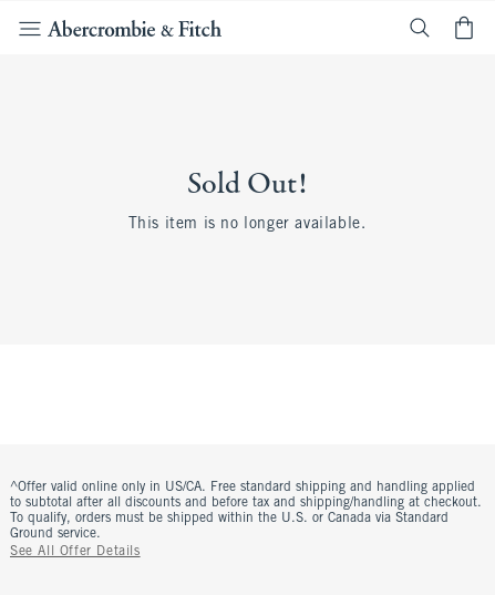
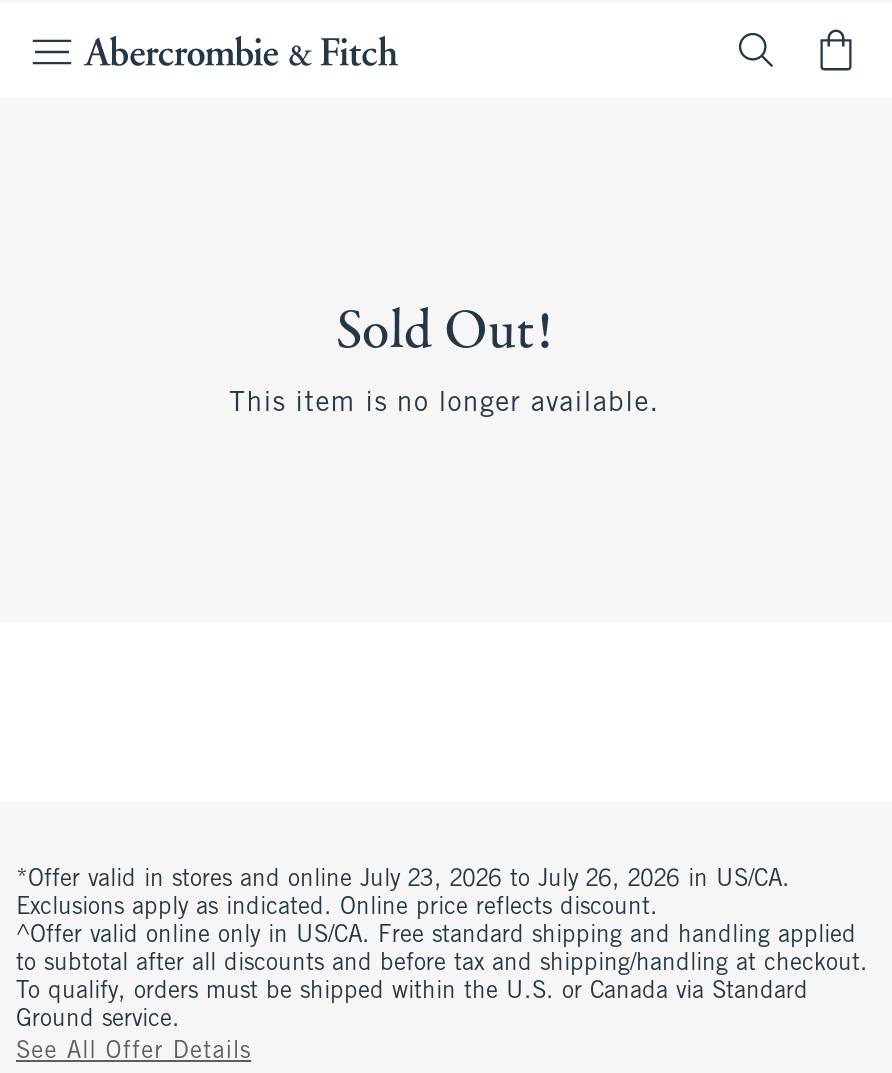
+ *Offer valid in stores and online July 23, 2026 to July 26, 2026 in US/CA.
+ Exclusions apply as indicated. Online price reflects discount.
